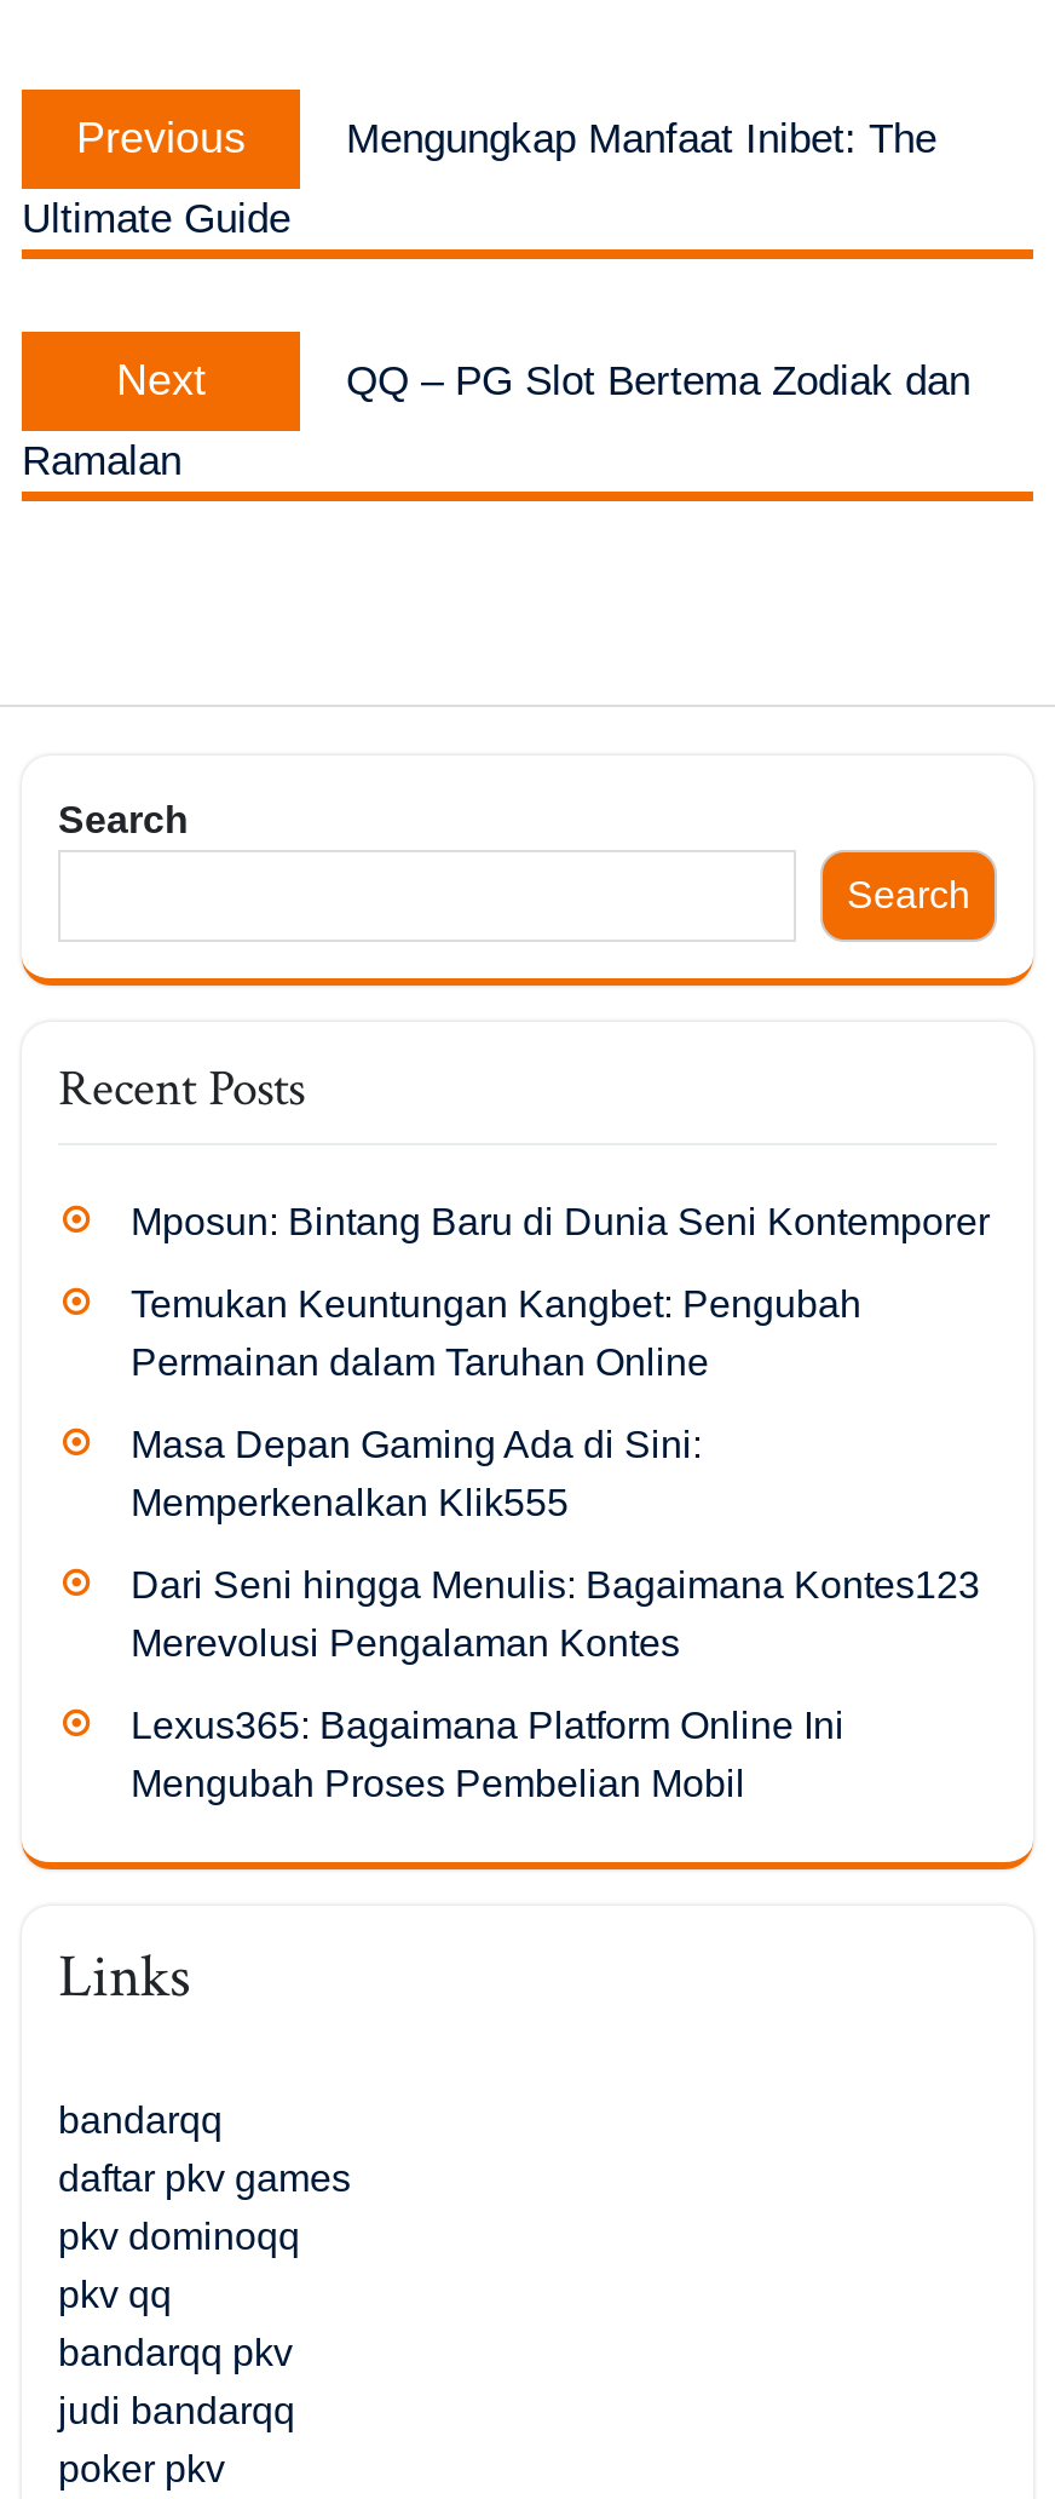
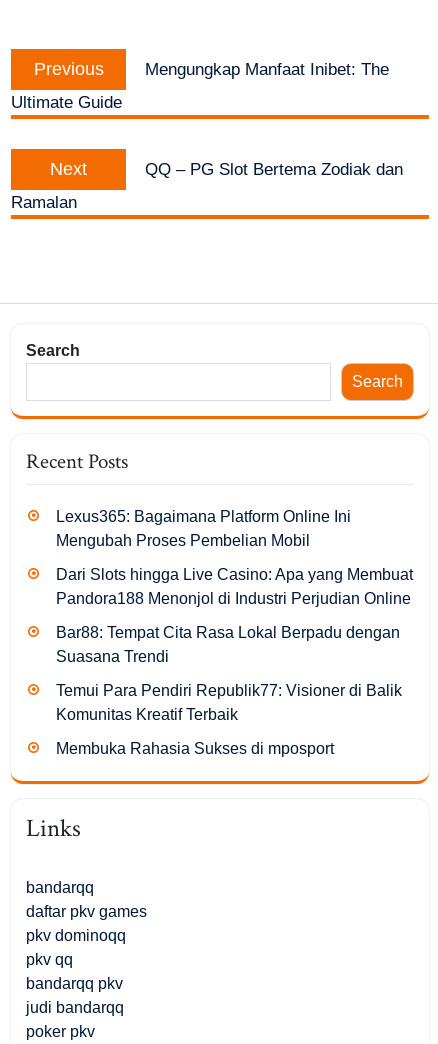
- Mposun: Bintang Baru di Dunia Seni Kontemporer
- Temukan Keuntungan Kangbet: Pengubah
- Permainan dalam Taruhan Online
- Masa Depan Gaming Ada di Sini:
- Memperkenalkan Klik555
- Dari Seni hingga Menulis: Bagaimana Kontes123
- Merevolusi Pengalaman Kontes

moved up: Lexus365: Bagaimana Platform Online Ini | Mengubah Proses Pembelian Mobil

+ Dari Slots hingga Live Casino: Apa yang Membuat
+ Pandora188 Menonjol di Industri Perjudian Online
+ Bar88: Tempat Cita Rasa Lokal Berpadu dengan
+ Suasana Trendi
+ Temui Para Pendiri Republik77: Visioner di Balik
+ Komunitas Kreatif Terbaik
+ Membuka Rahasia Sukses di mposport
